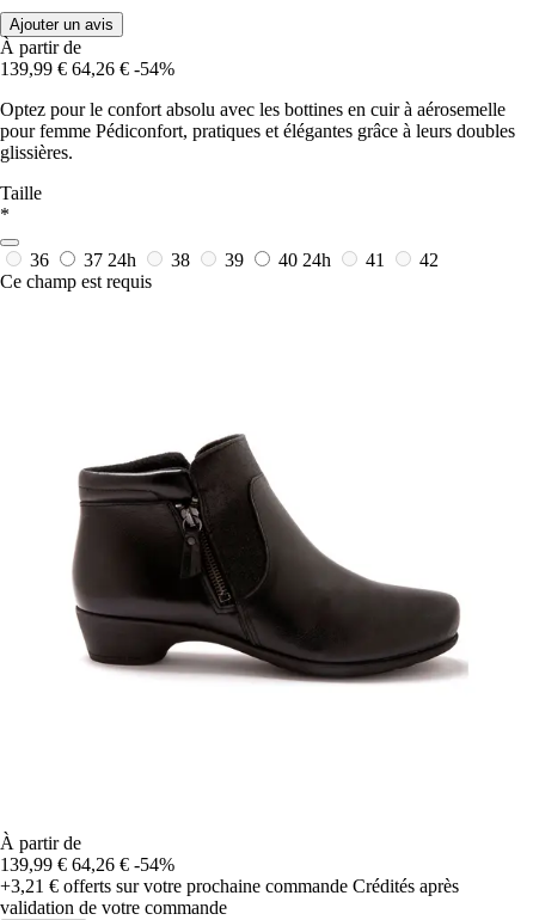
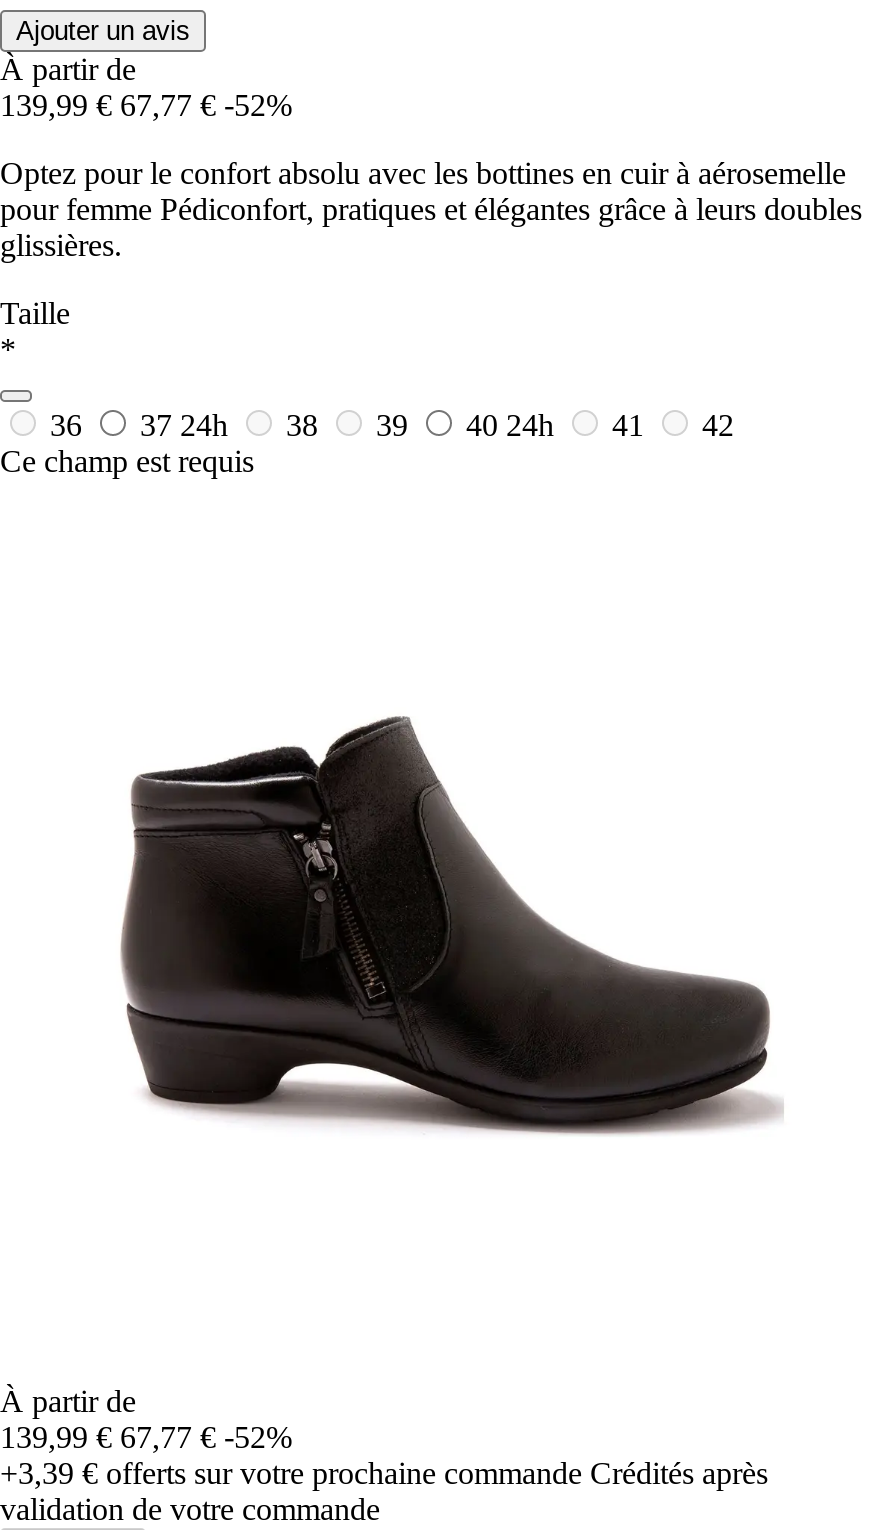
- 139,99 € 64,26 € -54%
+ 139,99 € 67,77 € -52%

- 139,99 € 64,26 € -54%
+ 139,99 € 67,77 € -52%

- +3,21 €offerts sur votre prochaine commande Crédités après
+ +3,39 €offerts sur votre prochaine commande Crédités après
